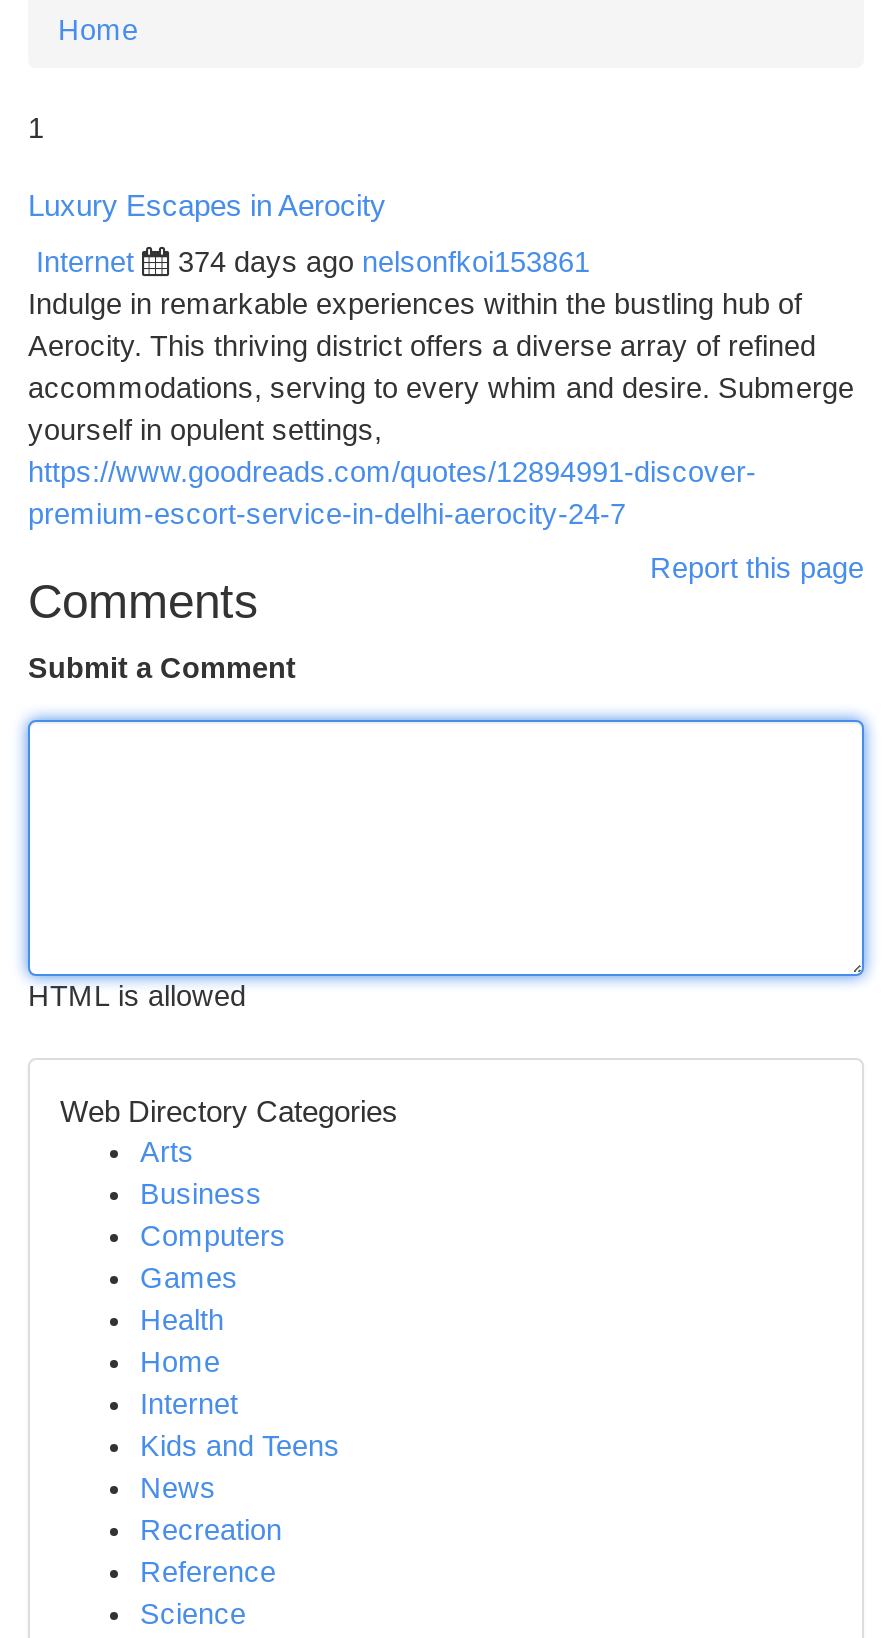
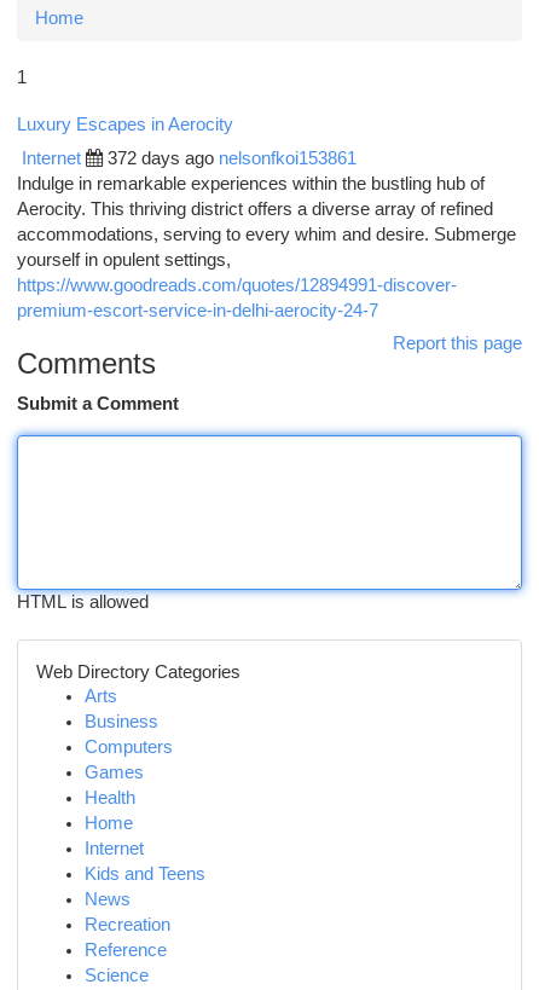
- 374 days ago nelsonfkoi153861
+ 372 days ago nelsonfkoi153861
